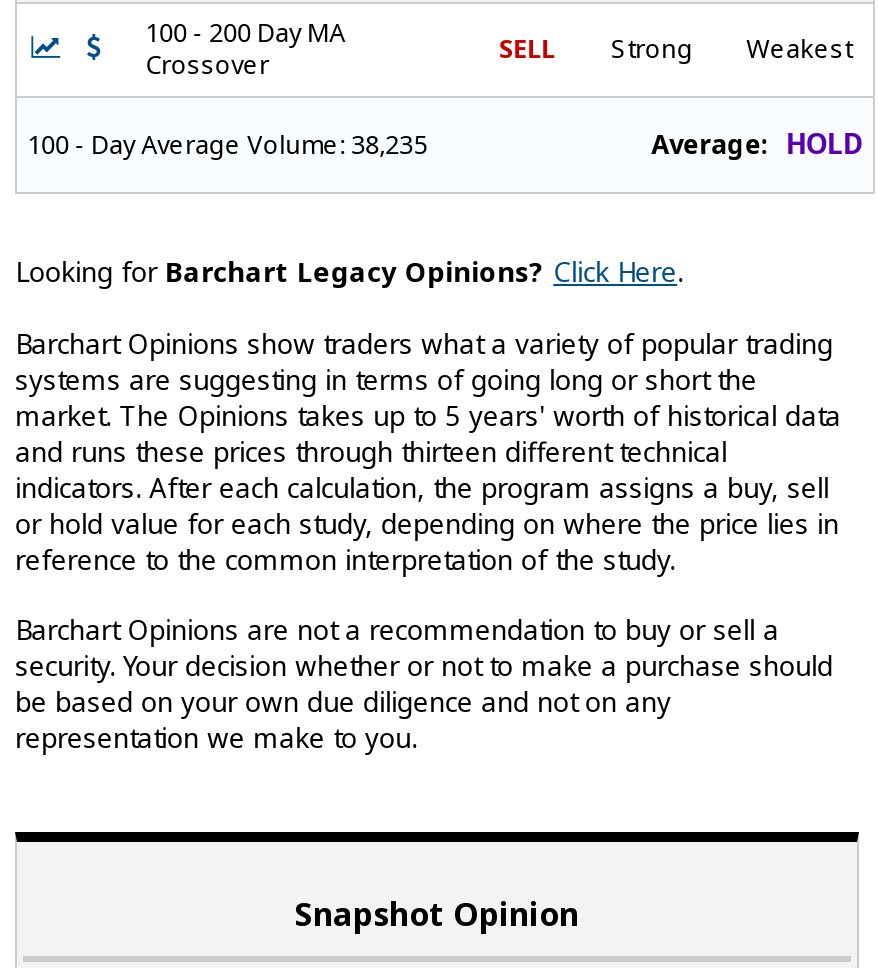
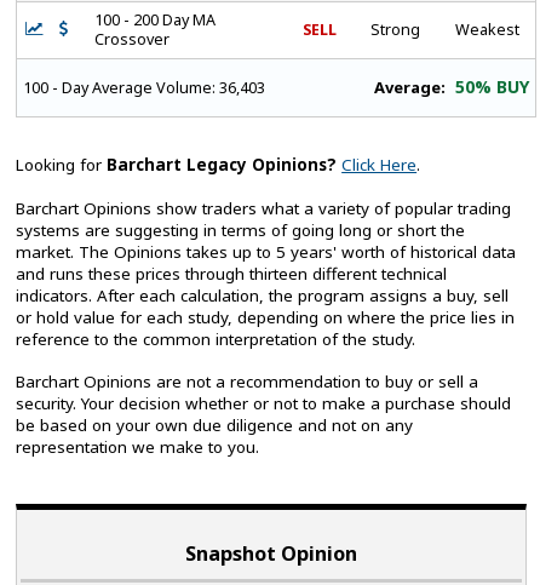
- 100 - Day Average Volume: 38,235
- Average: HOLD
+ 100 - Day Average Volume: 36,403
+ Average: 50% BUY
